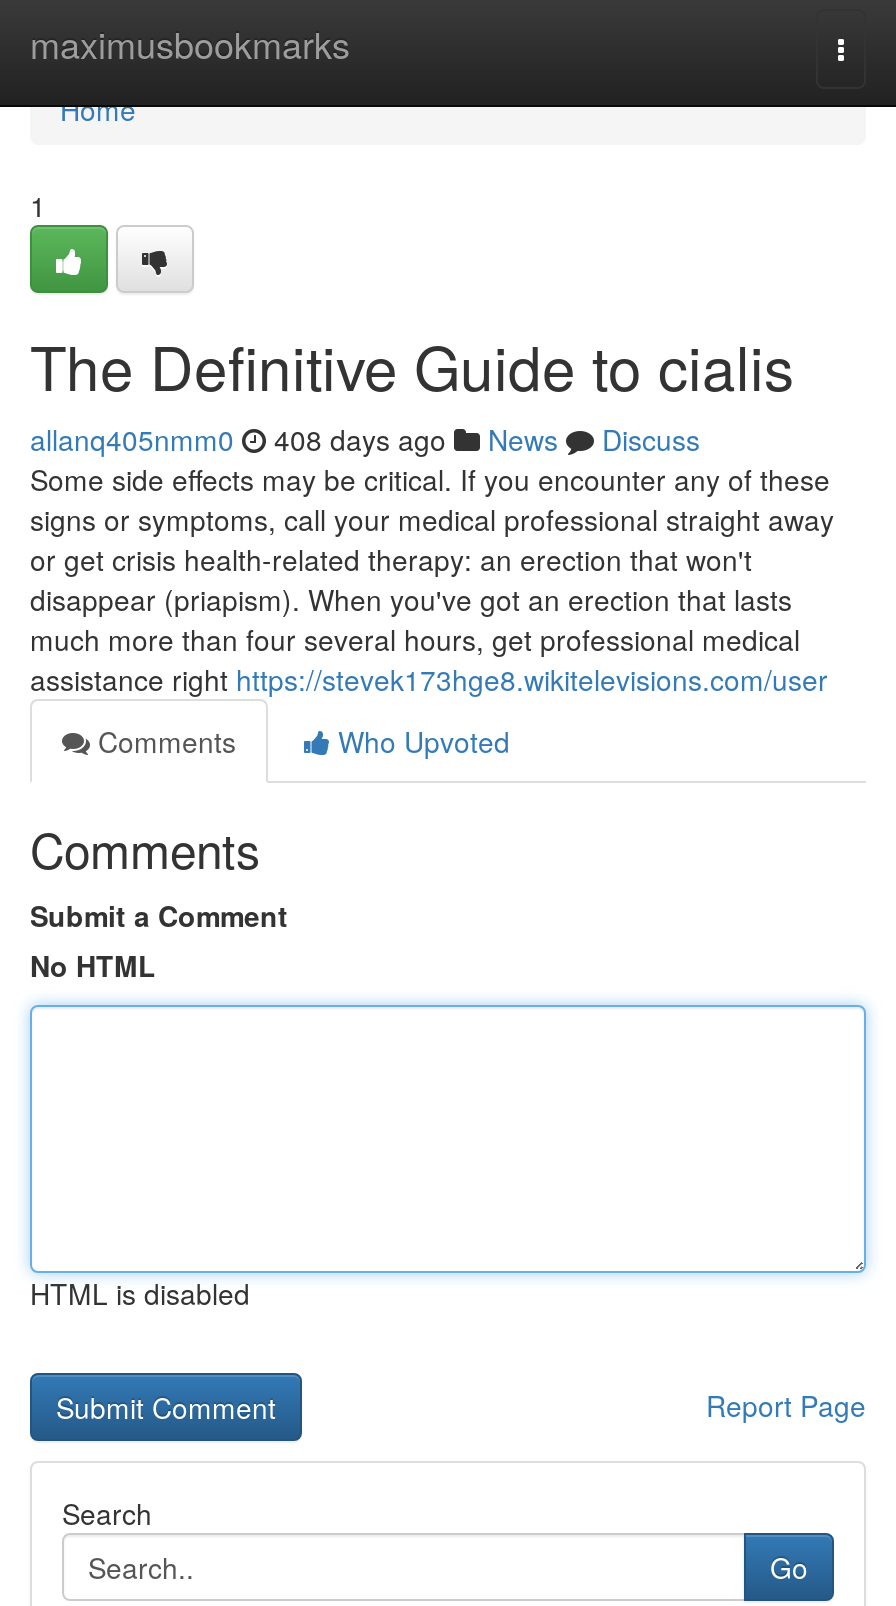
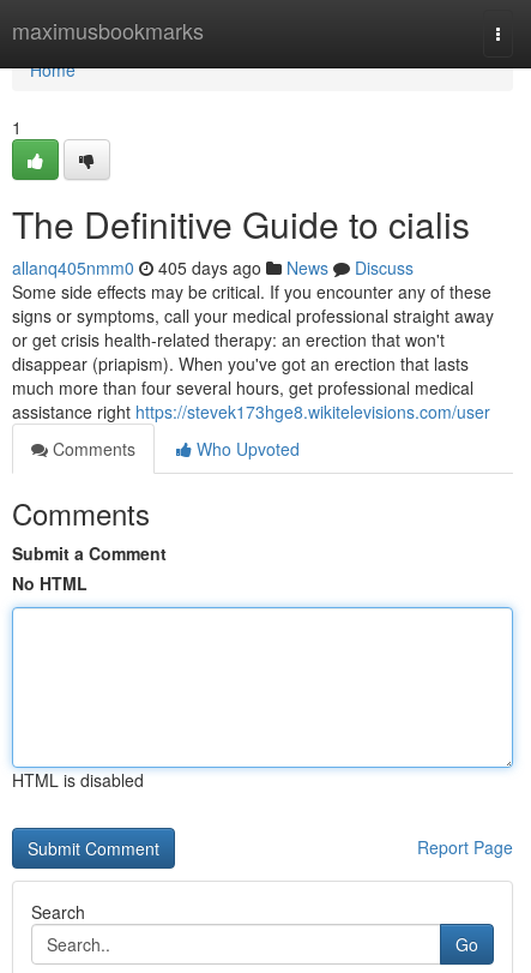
- allanq405nmm0 408 days ago News Discuss
+ allanq405nmm0 405 days ago News Discuss
